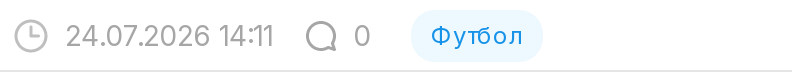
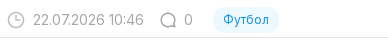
- 24.07.2026 14:11
+ 22.07.2026 10:46
